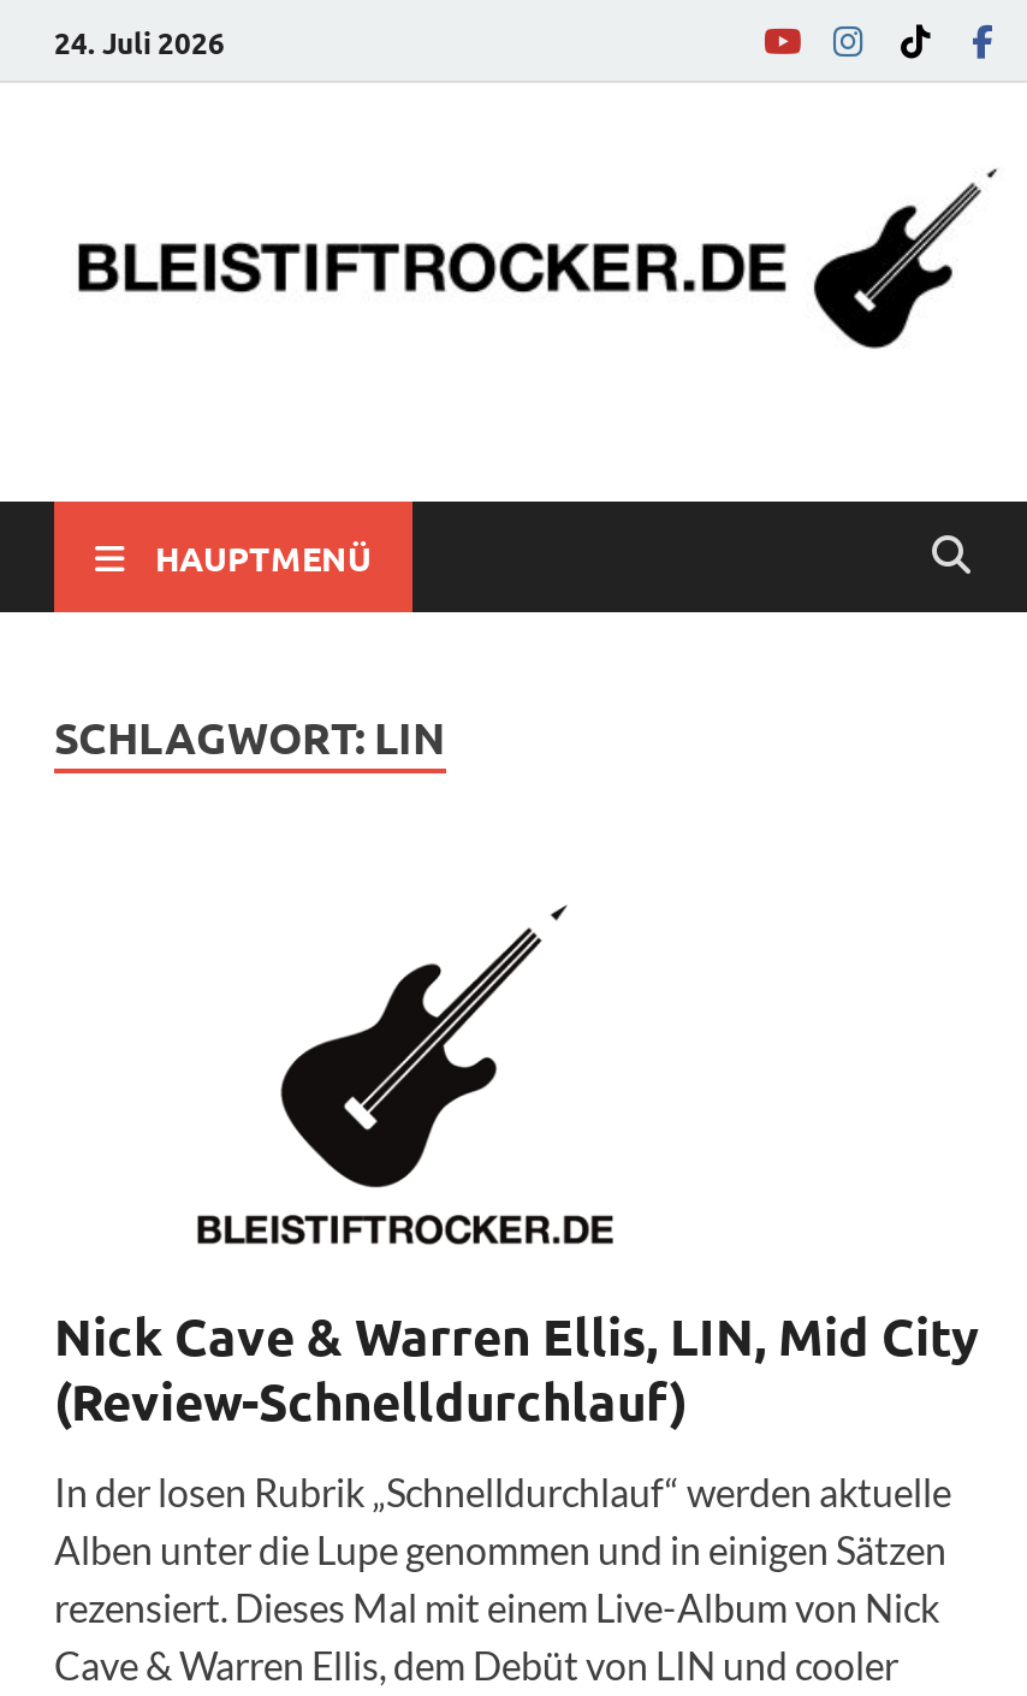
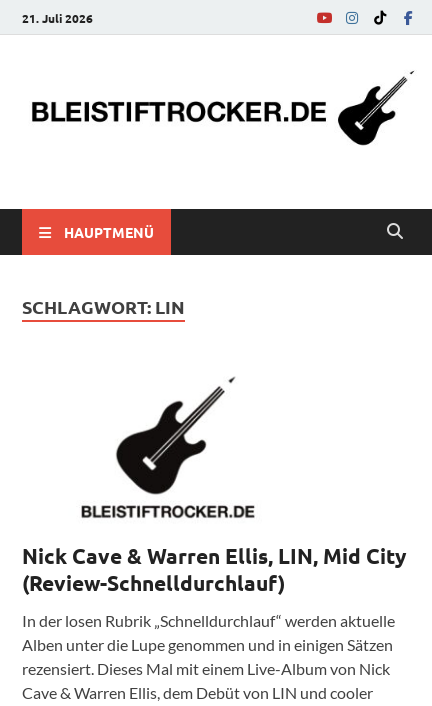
- 24. Juli 2026
+ 21. Juli 2026
